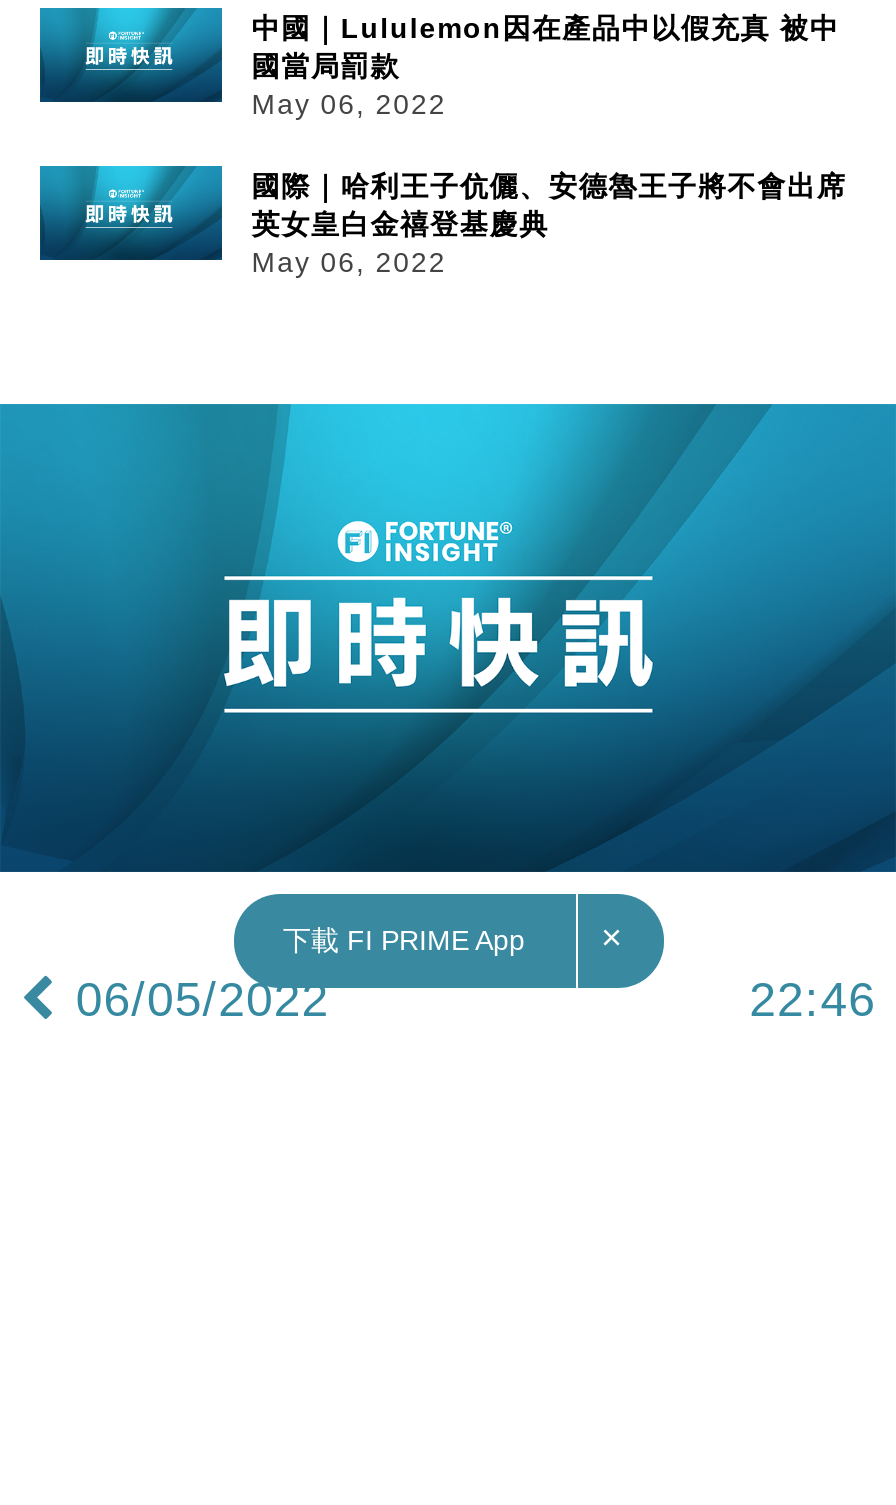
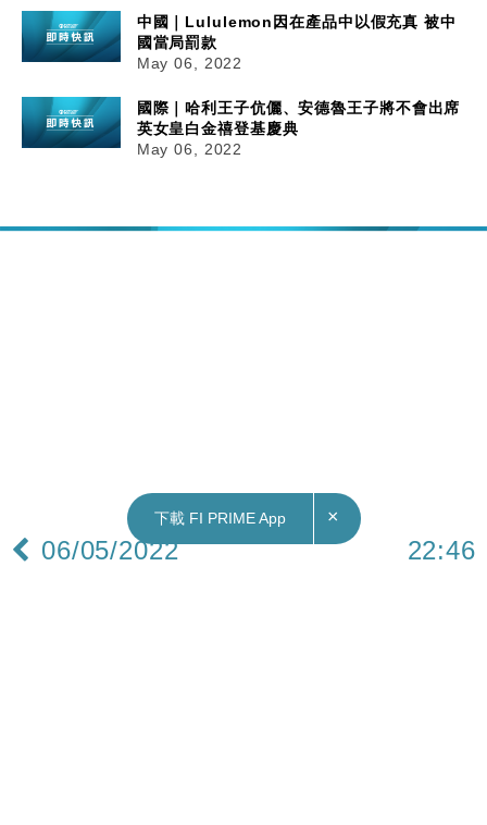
- [image]
